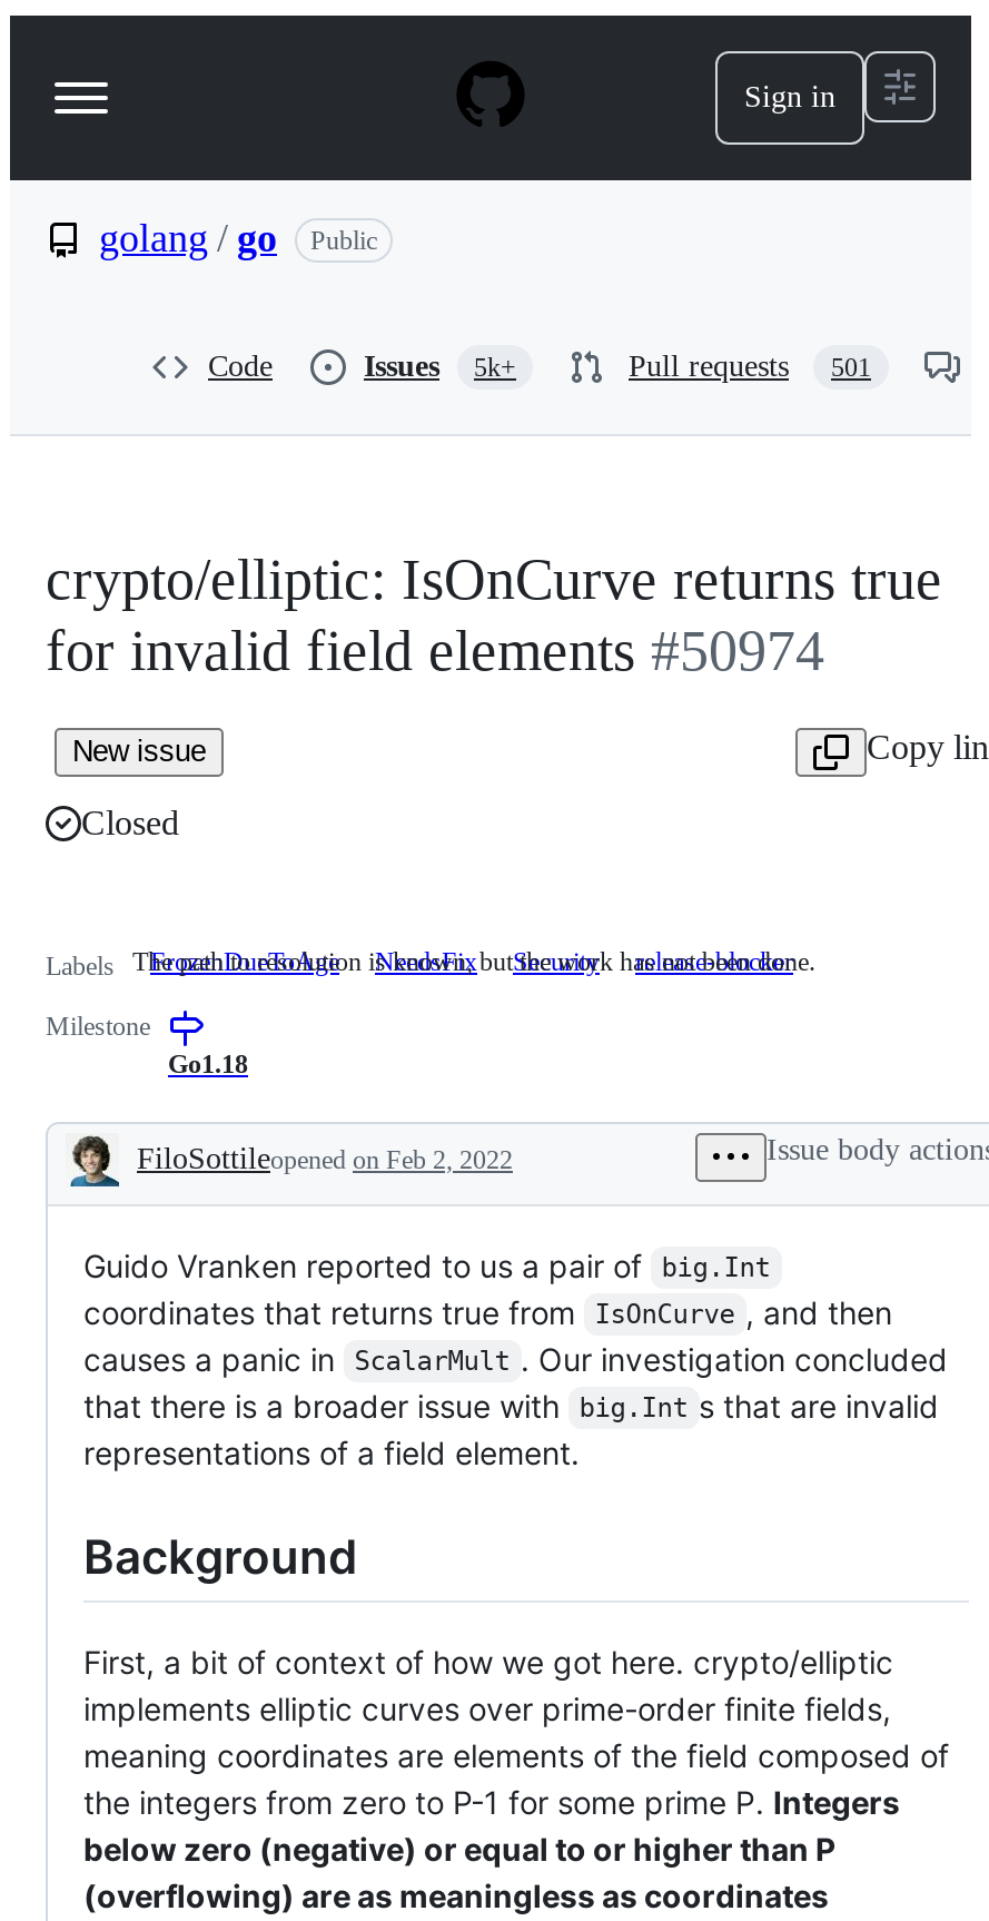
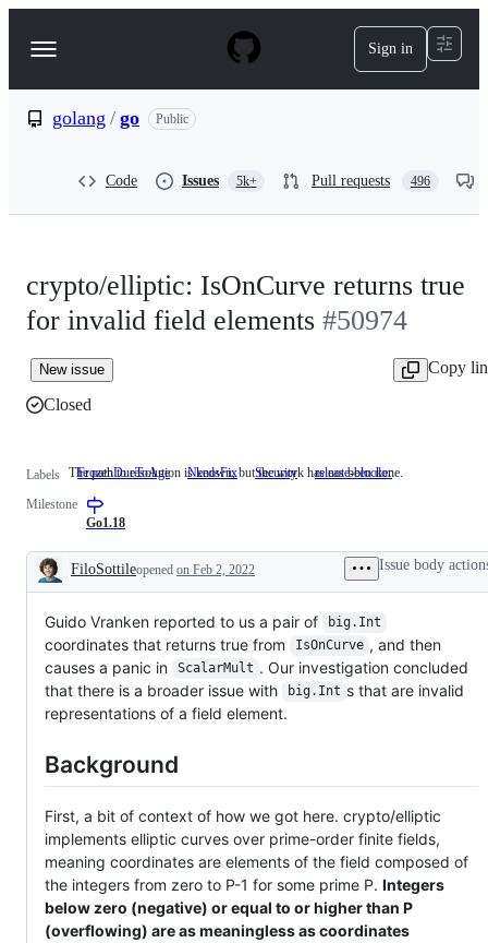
- Pull requests 501
+ Pull requests 496
